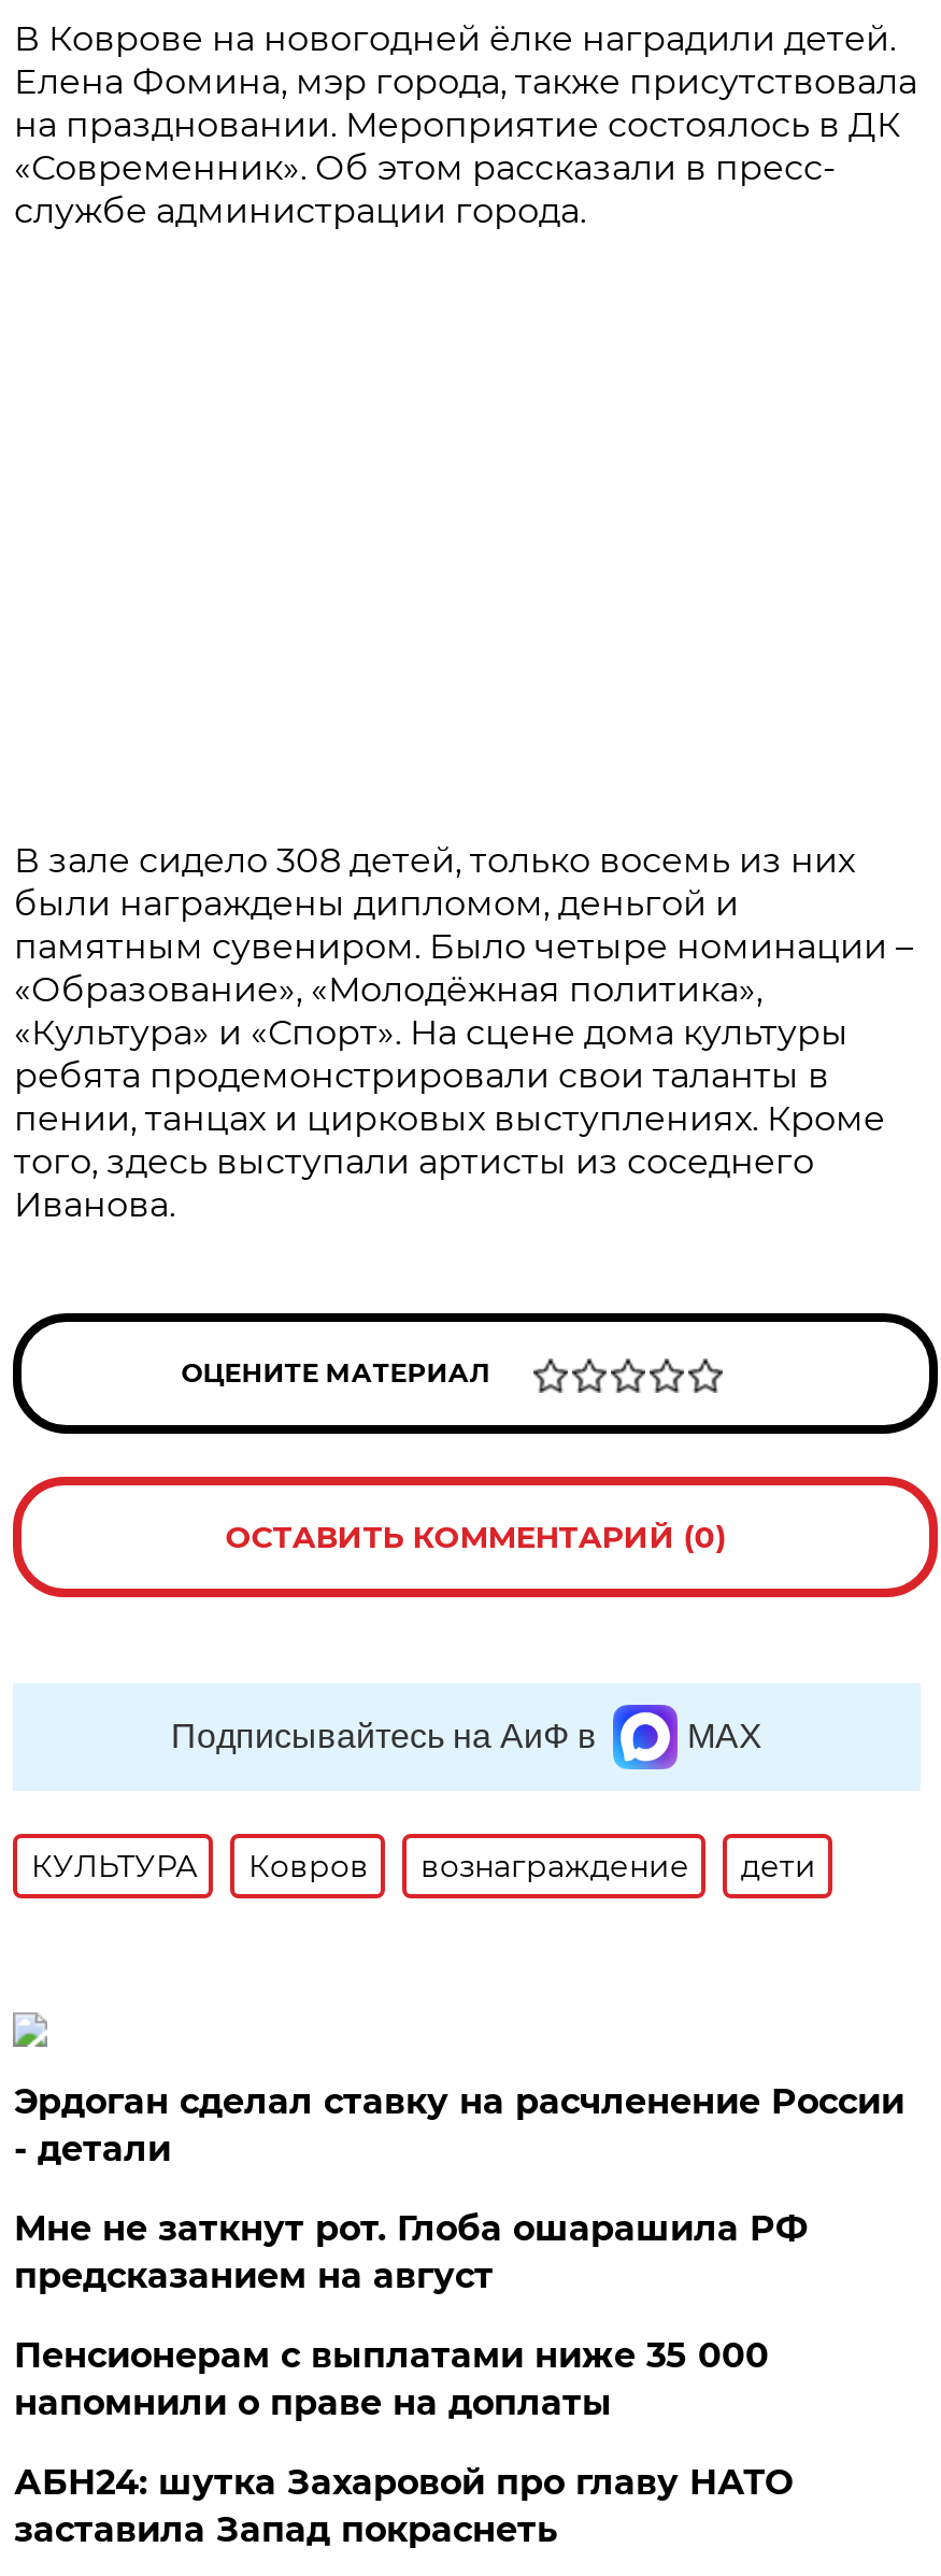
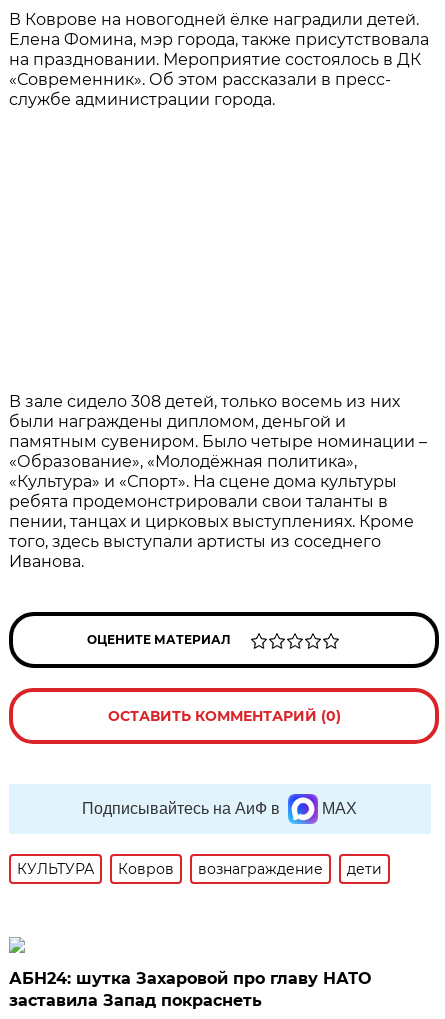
- Эрдоган сделал ставку на расчленение России
- - детали
- Мне не заткнут рот. Глоба ошарашила РФ
- предсказанием на август
- Пенсионерам с выплатами ниже 35 000
- напомнили о праве на доплаты
